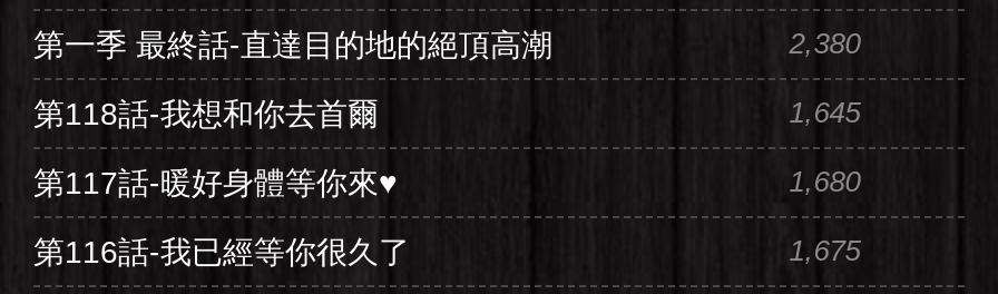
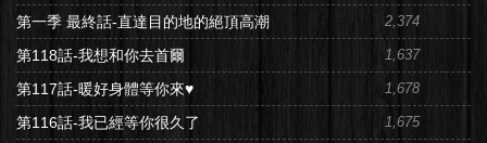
- 2,380
+ 2,374

- 1,645
+ 1,637

- 1,680
+ 1,678
